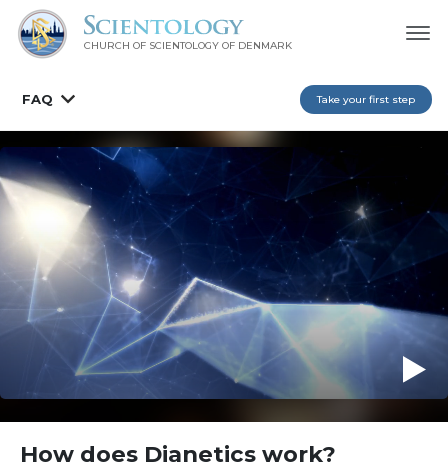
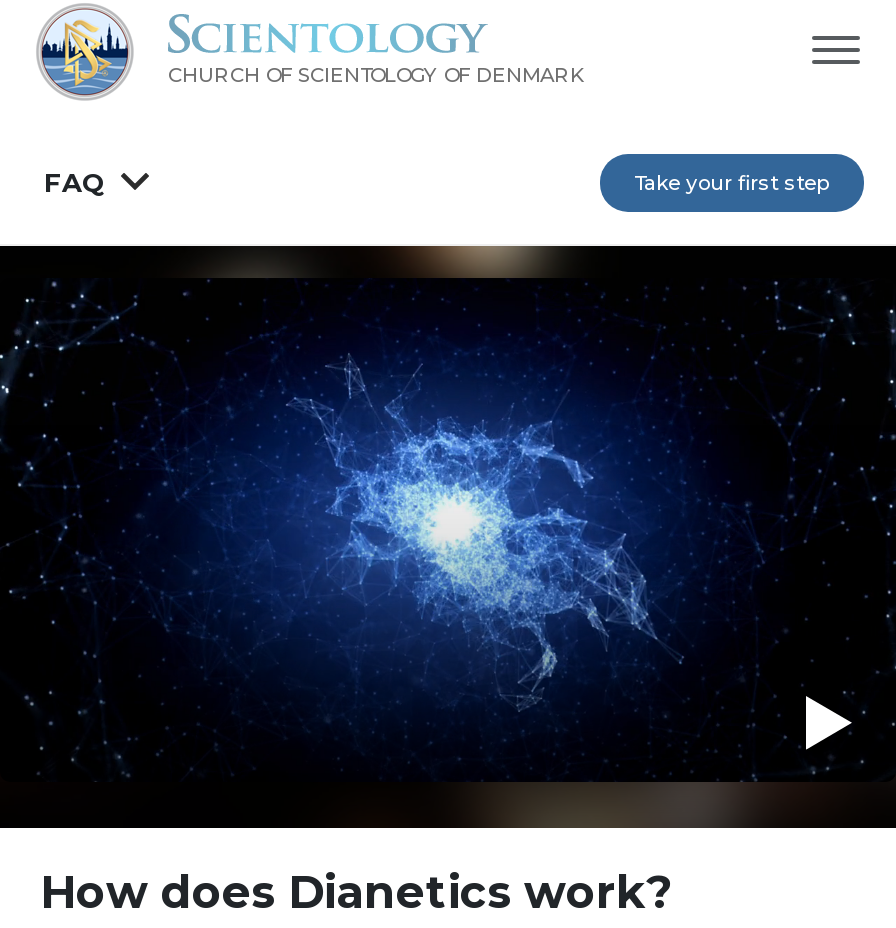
- [image]
+ [image]
